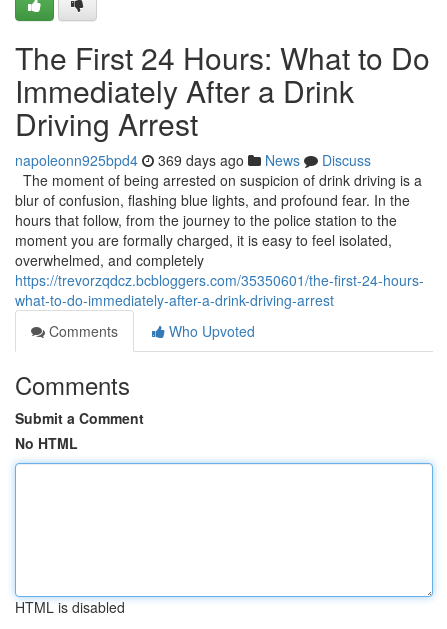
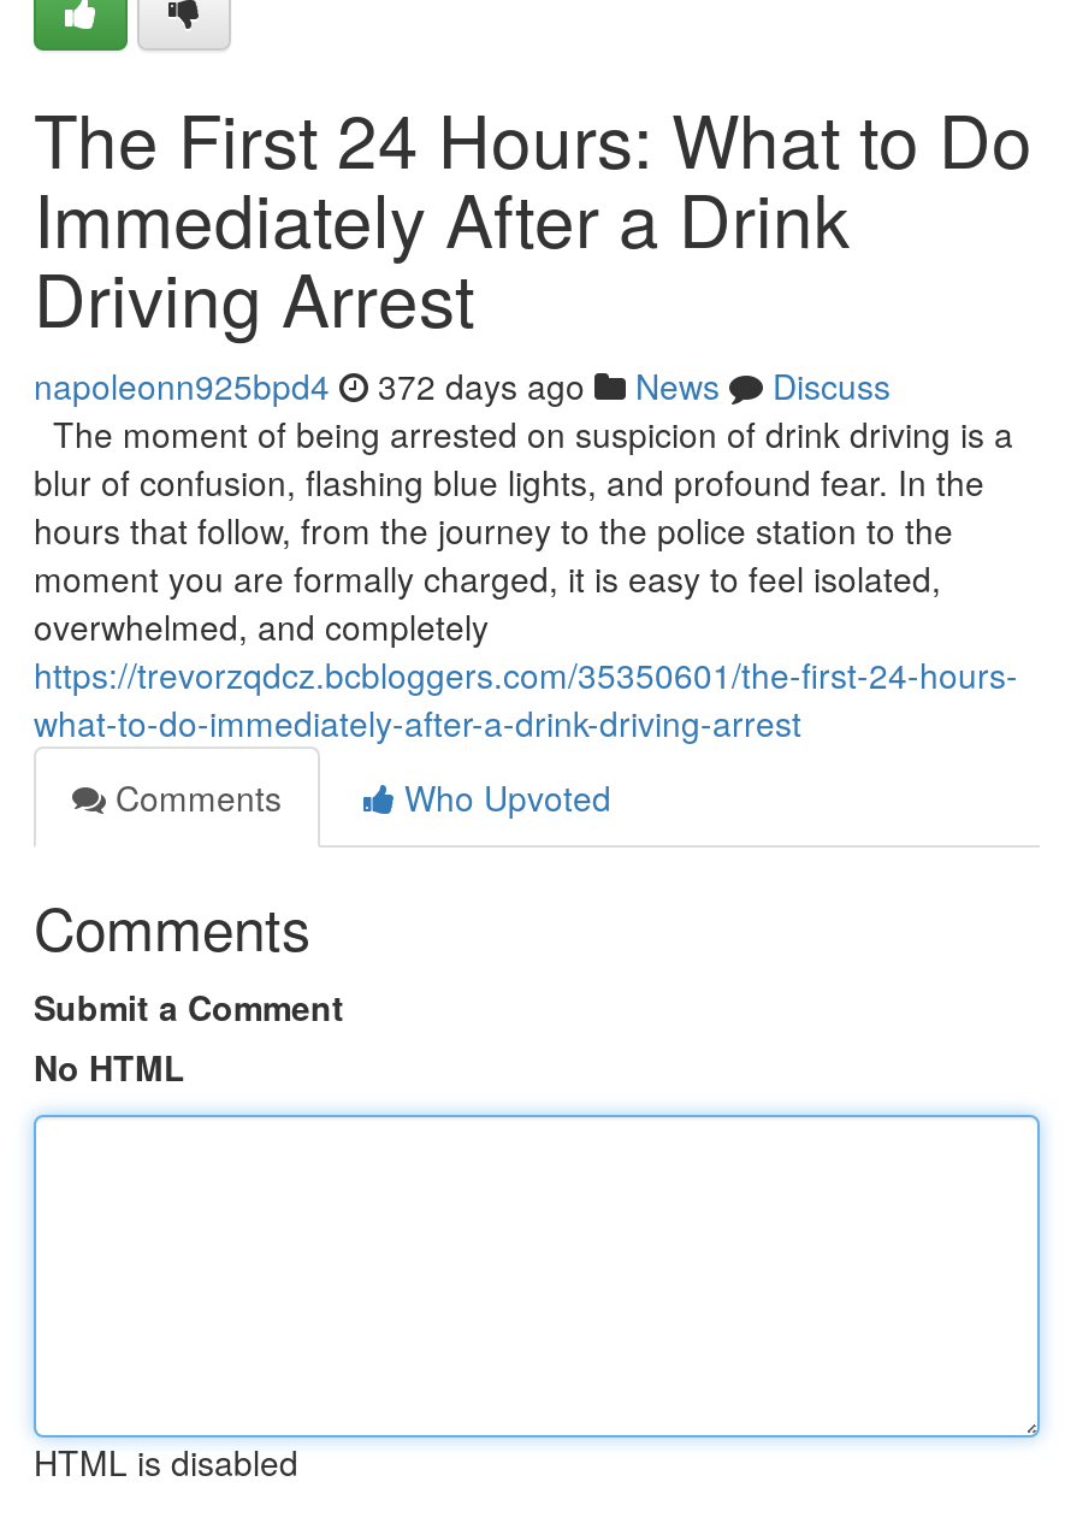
- napoleonn925bpd4 369 days ago News Discuss
+ napoleonn925bpd4 372 days ago News Discuss
